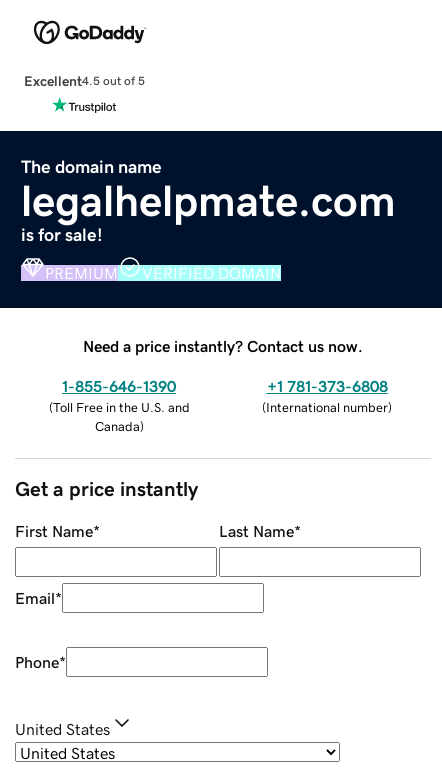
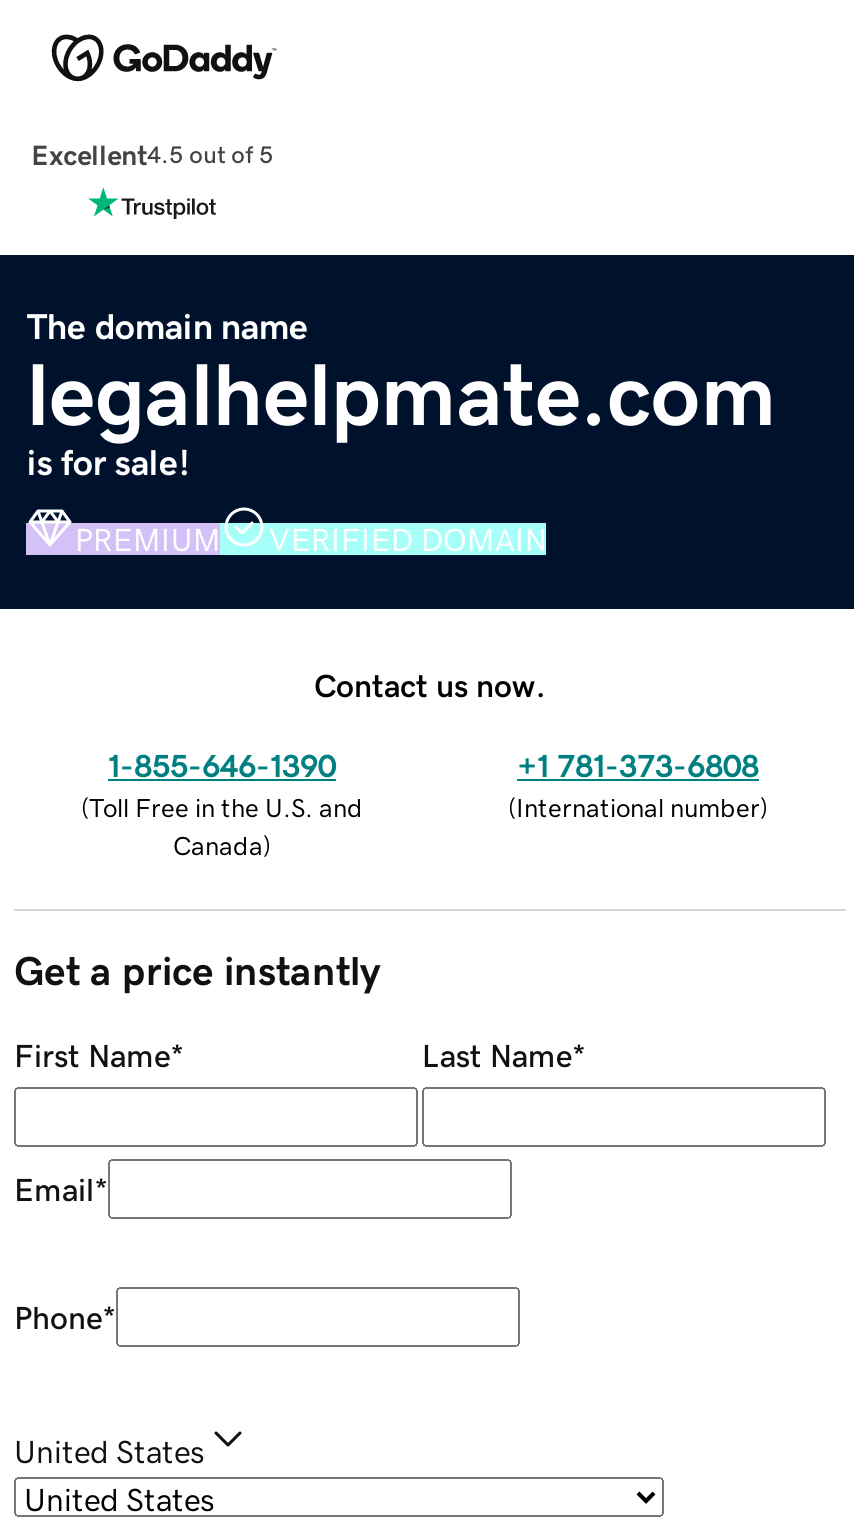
- Need a price instantly? Contact us now.
+ Contact us now.
